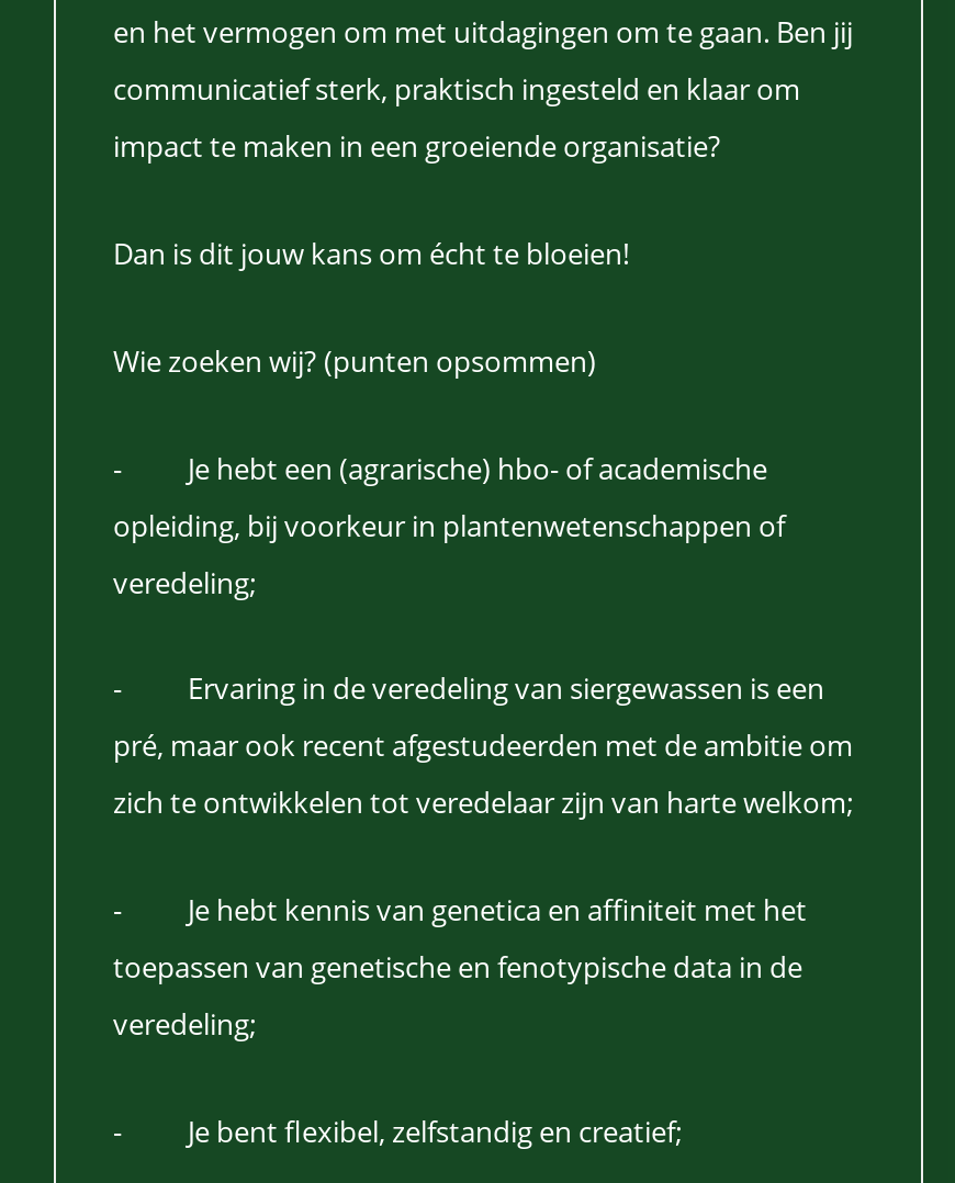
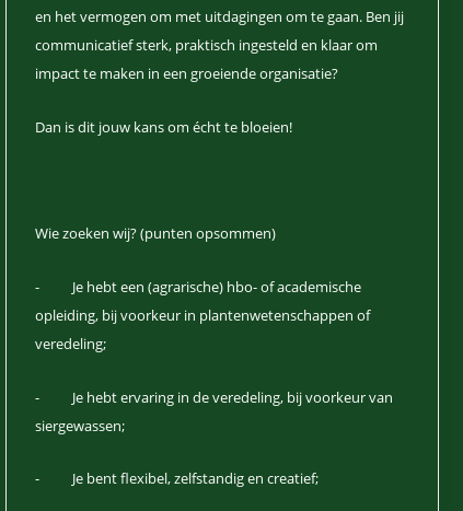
moved down: Wie zoeken wij? (punten opsommen) | - Je hebt een (agrarische) hbo- of academische | opleiding, bij voorkeur in plantenwetenschappen of | veredeling;

- - Ervaring in de veredeling van siergewassen is een
- pré, maar ook recent afgestudeerden met de ambitie om
- zich te ontwikkelen tot veredelaar zijn van harte welkom;
- - Je hebt kennis van genetica en affiniteit met het
- toepassen van genetische en fenotypische data in de
- veredeling;
+ - Je hebt ervaring in de veredeling, bij voorkeur van
+ siergewassen;
